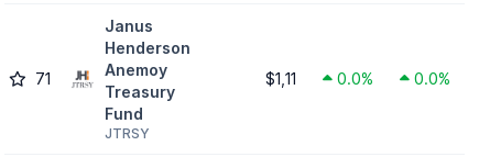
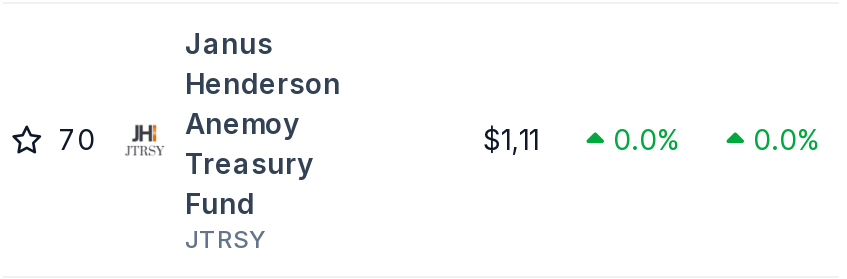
- 71
+ 70
